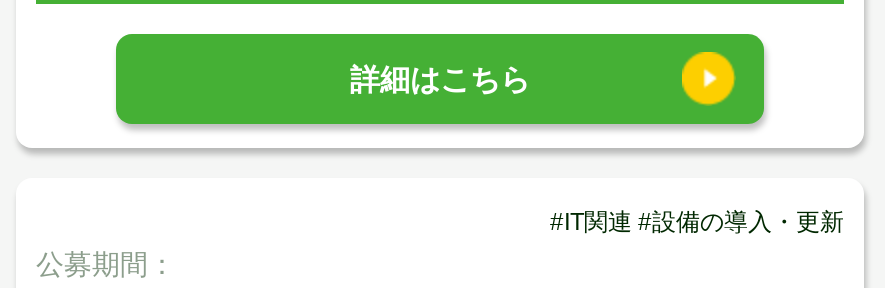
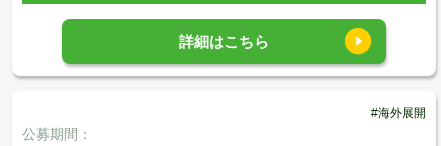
- #IT関連 #設備の導入・更新
+ #海外展開
